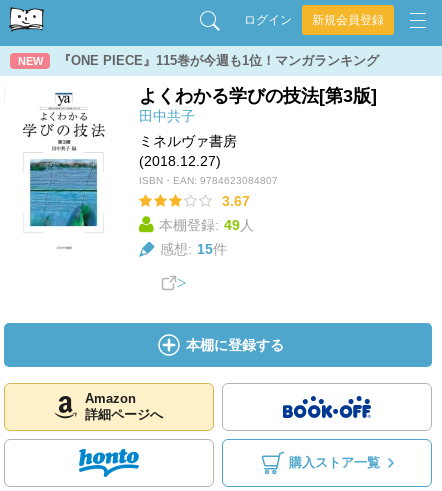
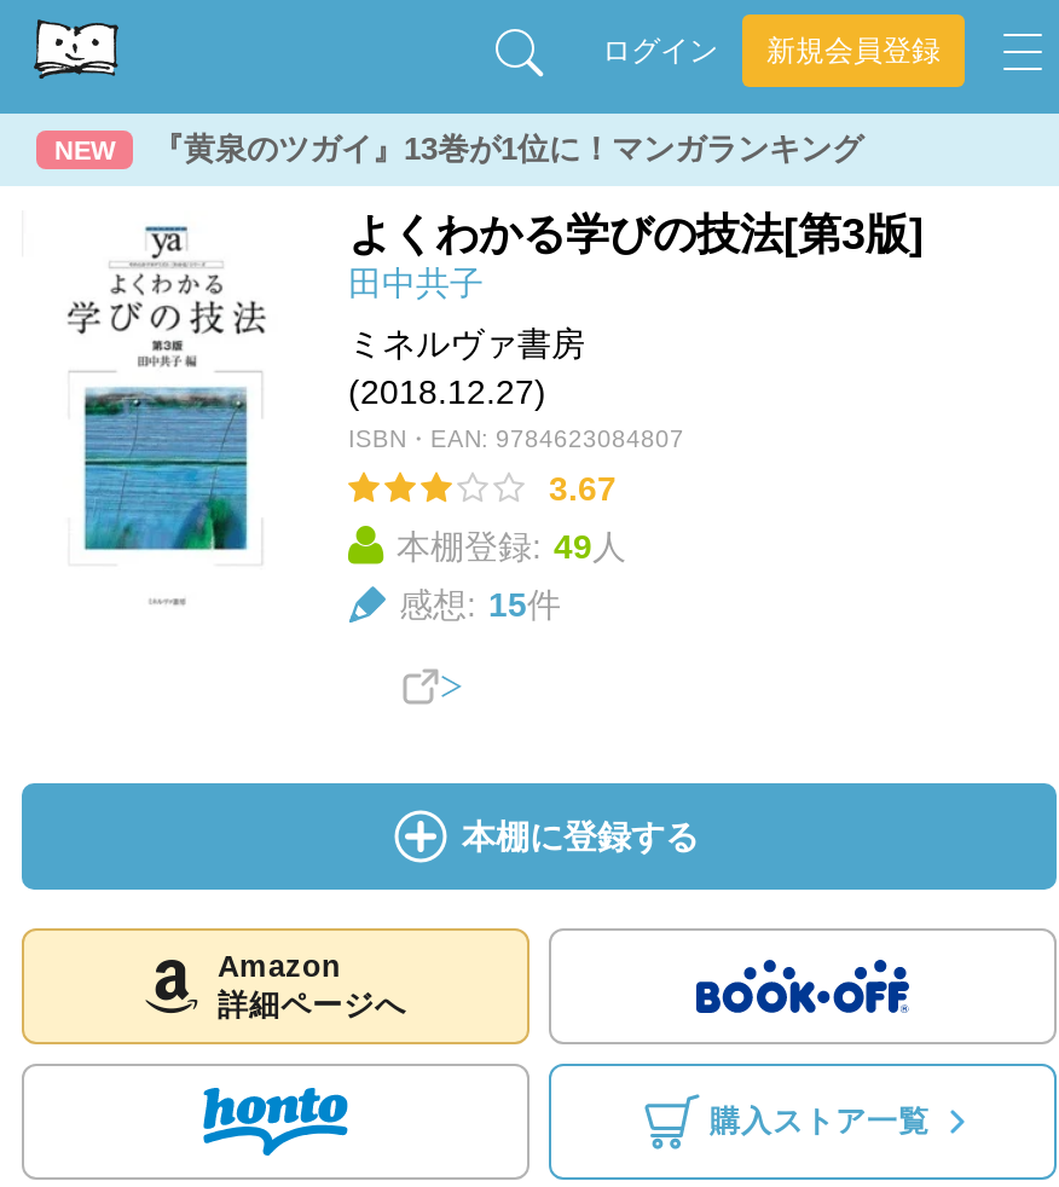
- 『ONE PIECE』115巻が今週も1位！マンガランキング
+ 『黄泉のツガイ』13巻が1位に！マンガランキング
